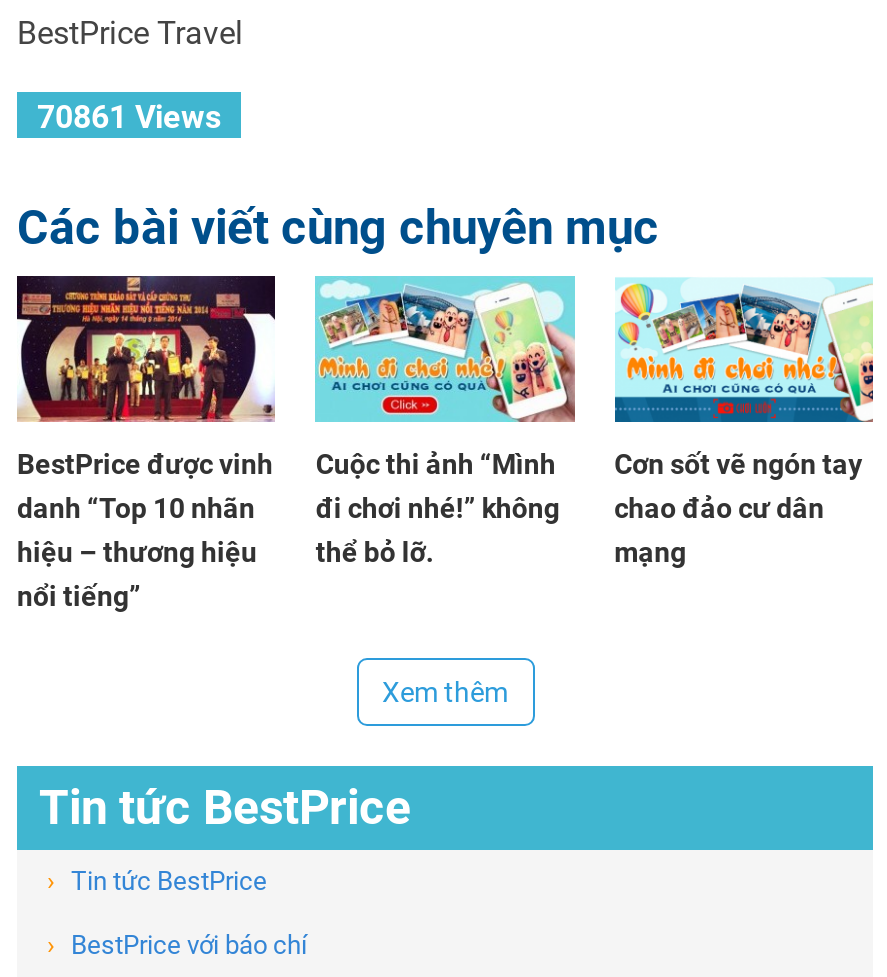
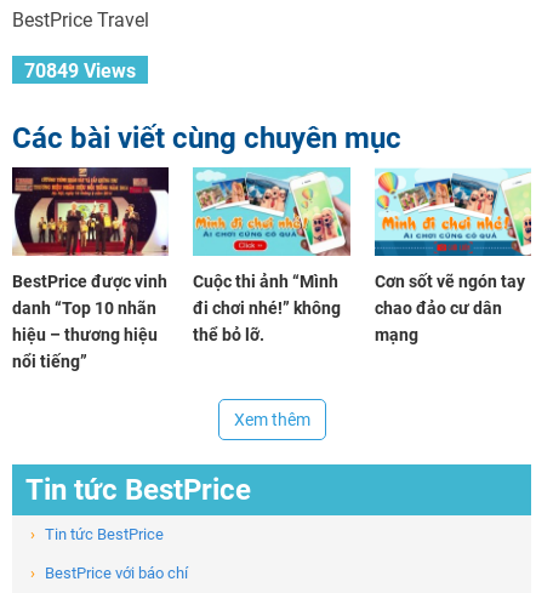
- 70861 Views
+ 70849 Views
